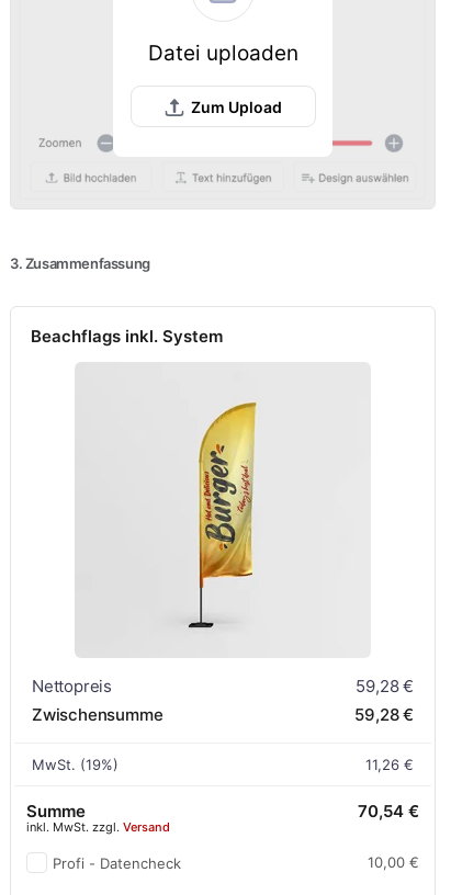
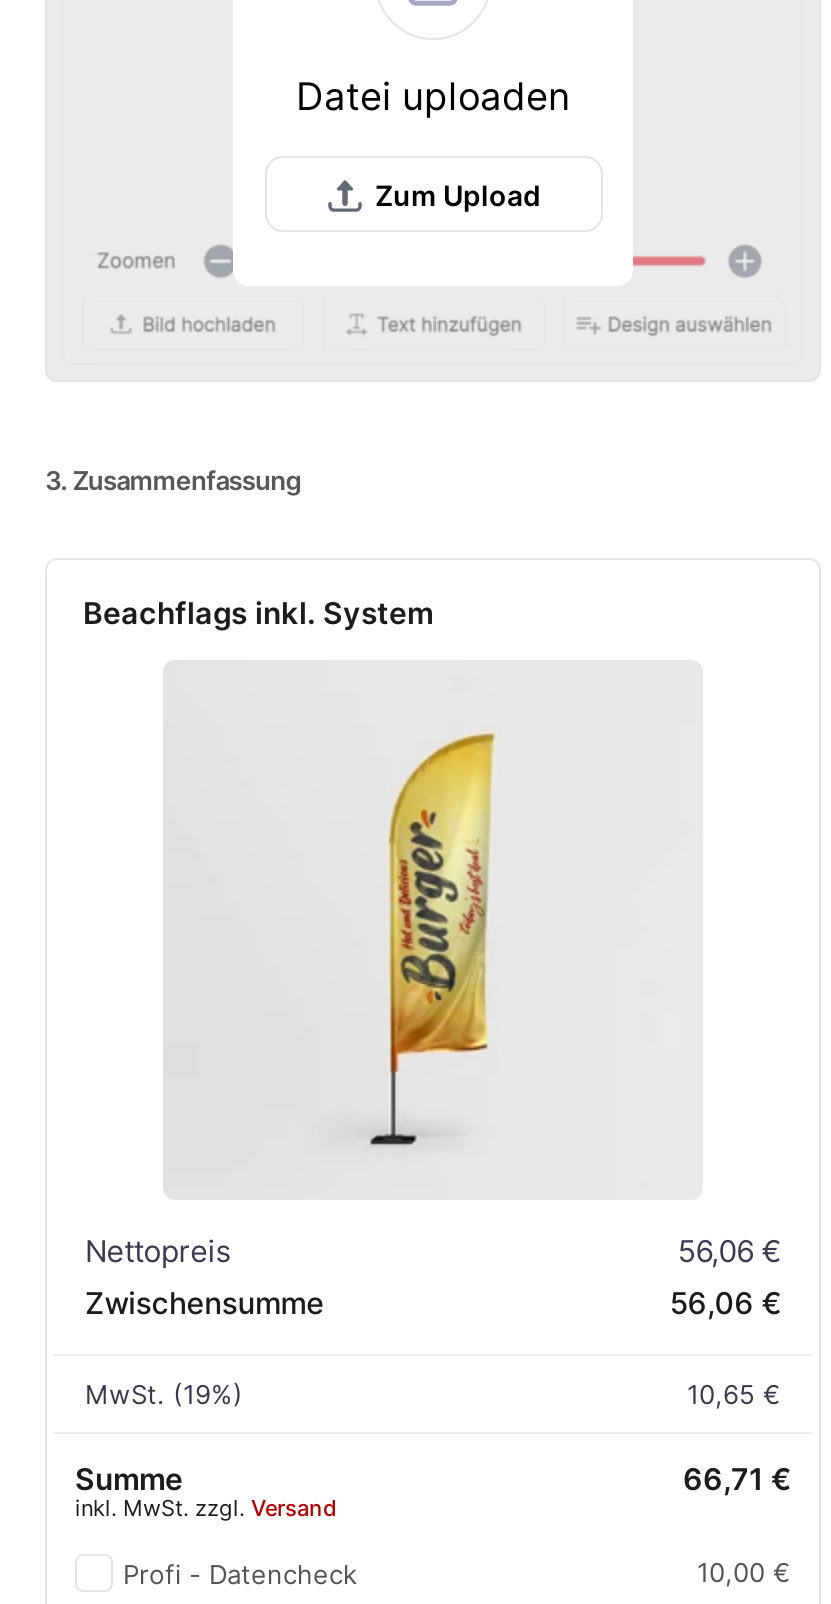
- 59,28 €
+ 56,06 €

- 59,28 €
+ 56,06 €

- 11,26 €
+ 10,65 €

- 70,54 €
+ 66,71 €
